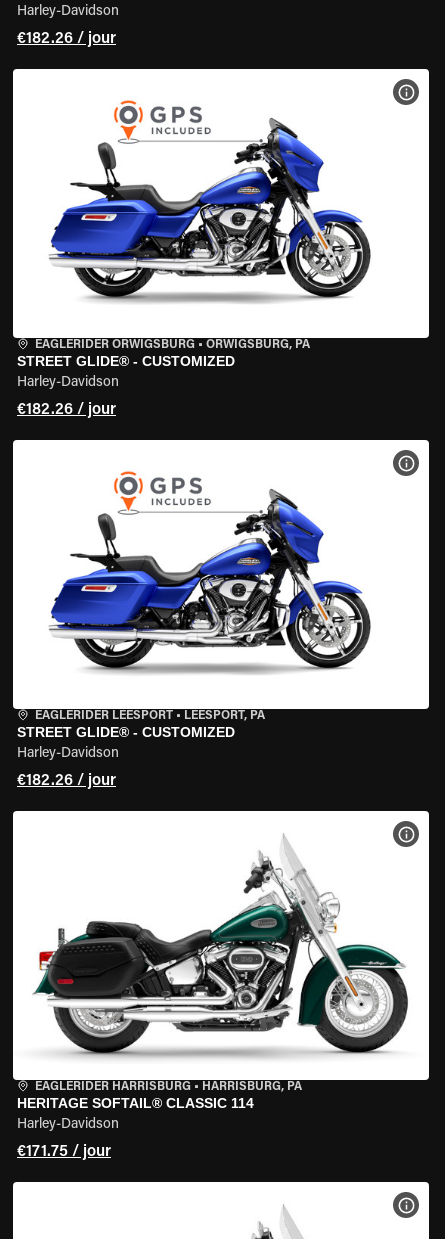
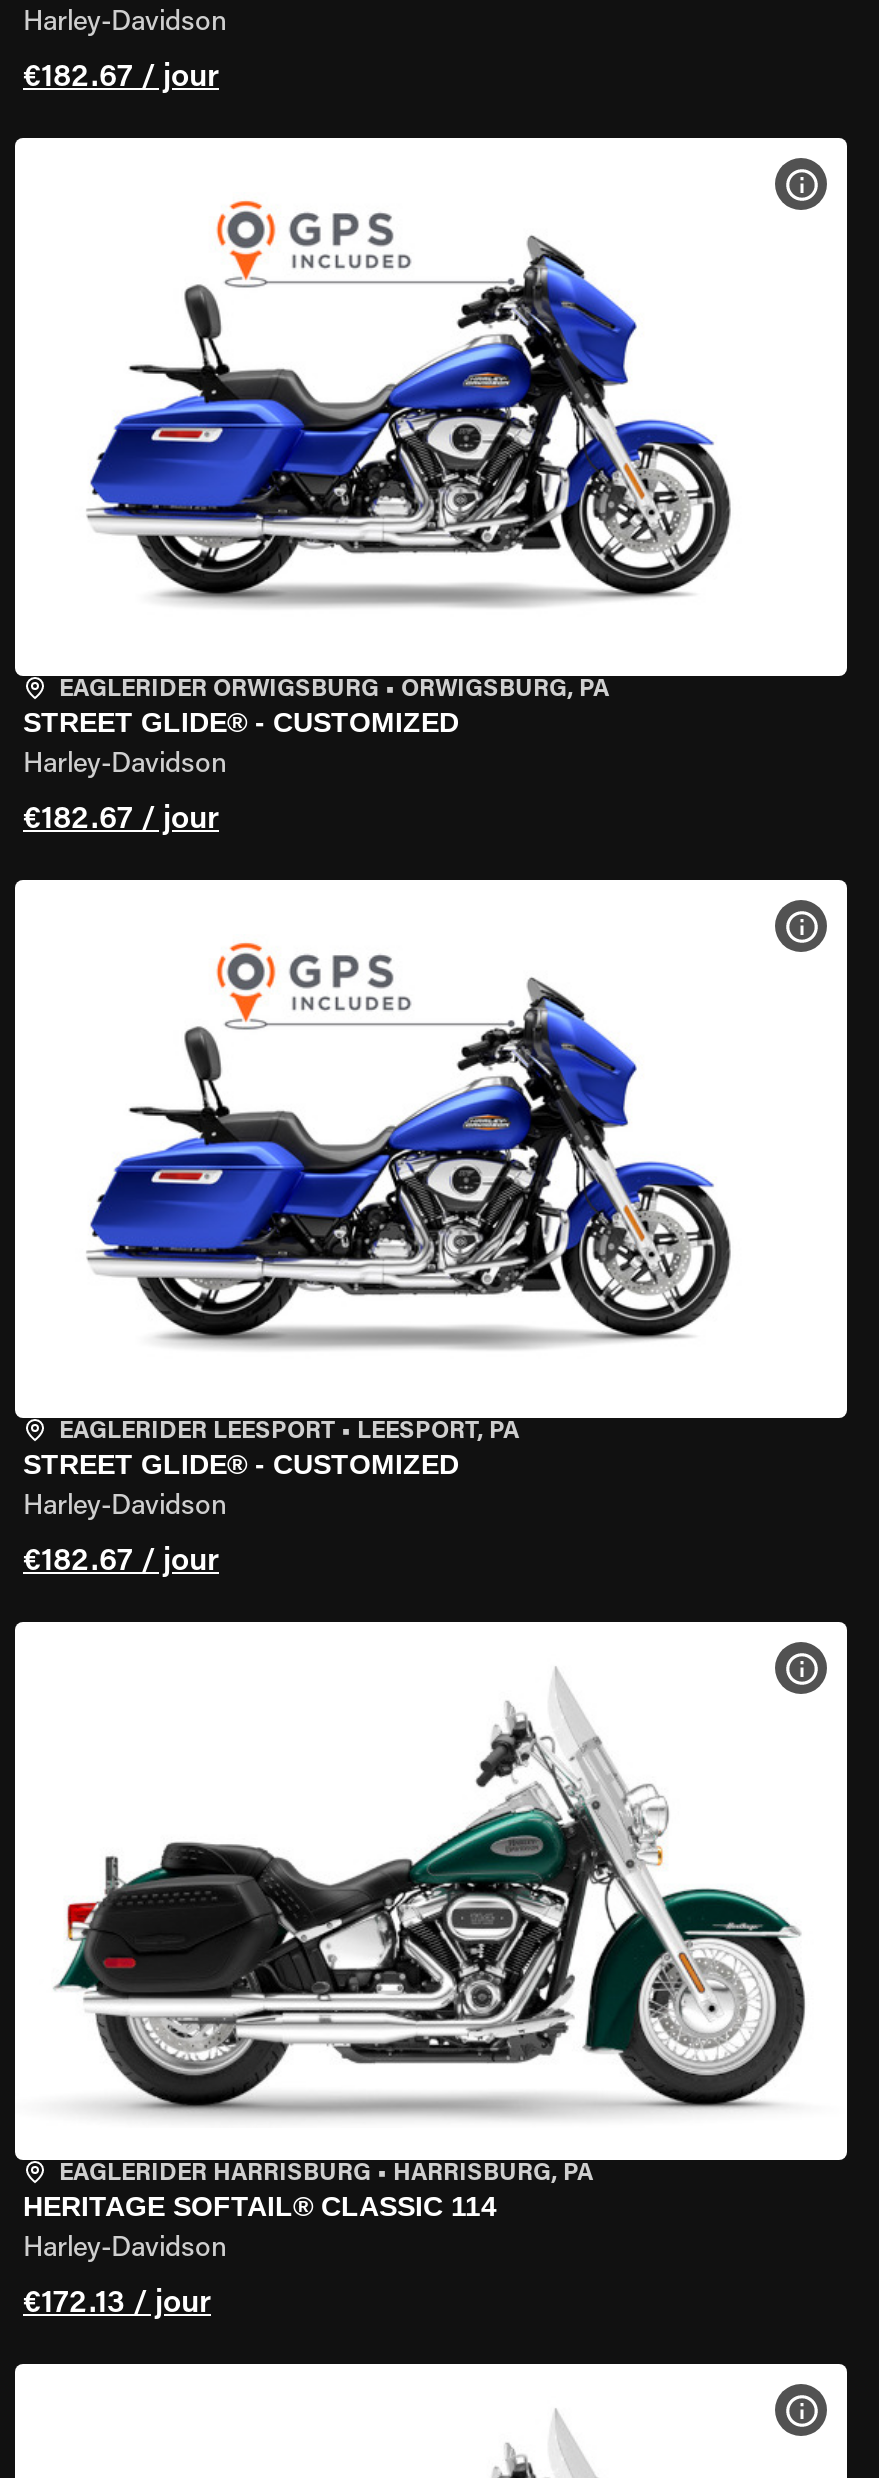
- €182.26 / jour
+ €182.67 / jour

- €182.26 / jour
+ €182.67 / jour

- €182.26 / jour
+ €182.67 / jour

- €171.75 / jour
+ €172.13 / jour
